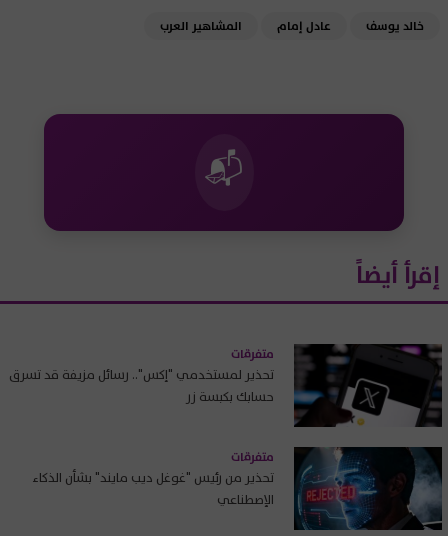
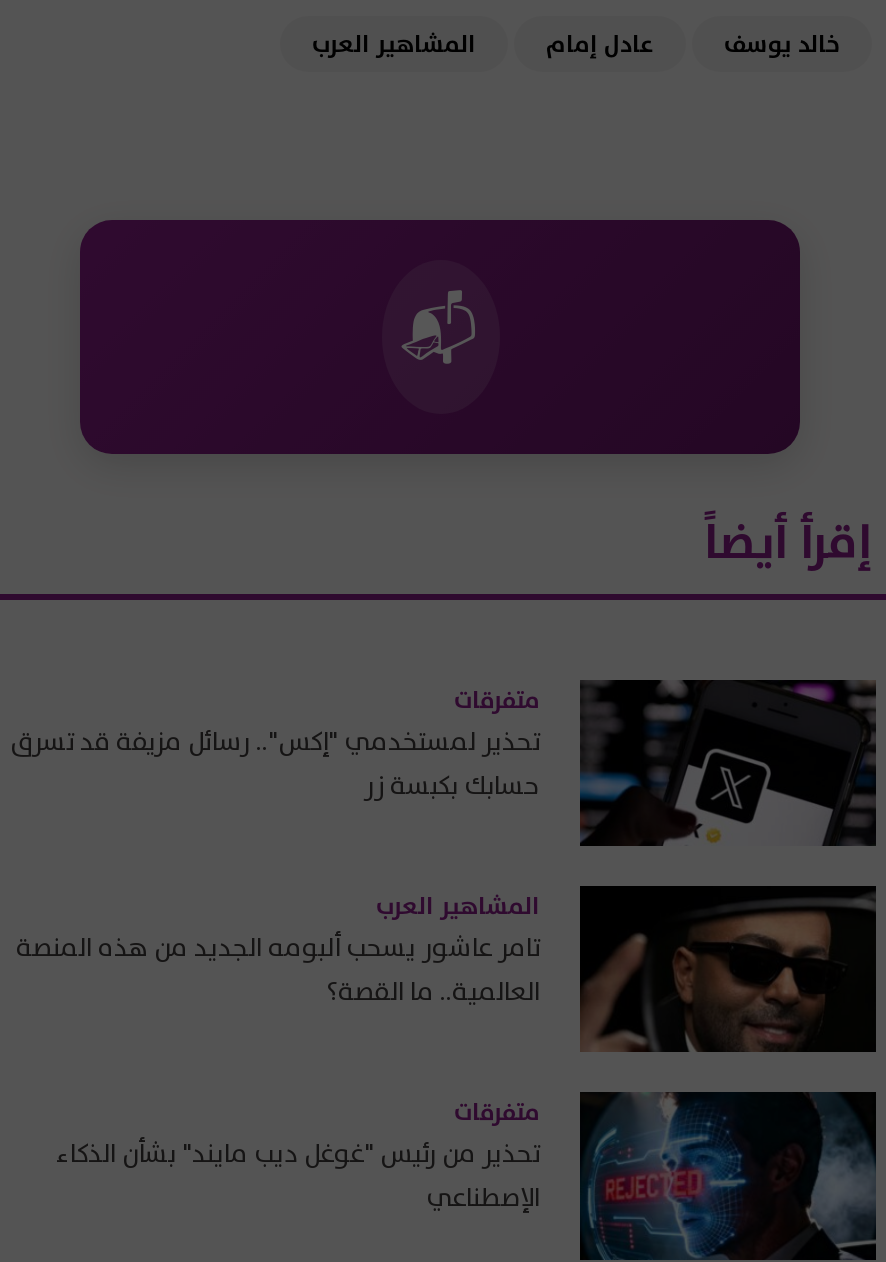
+ [image]
+ المشاهير العرب
+ تامر عاشور يسحب ألبومه الجديد من هذه المنصة
+ العالمية.. ما القصة؟
